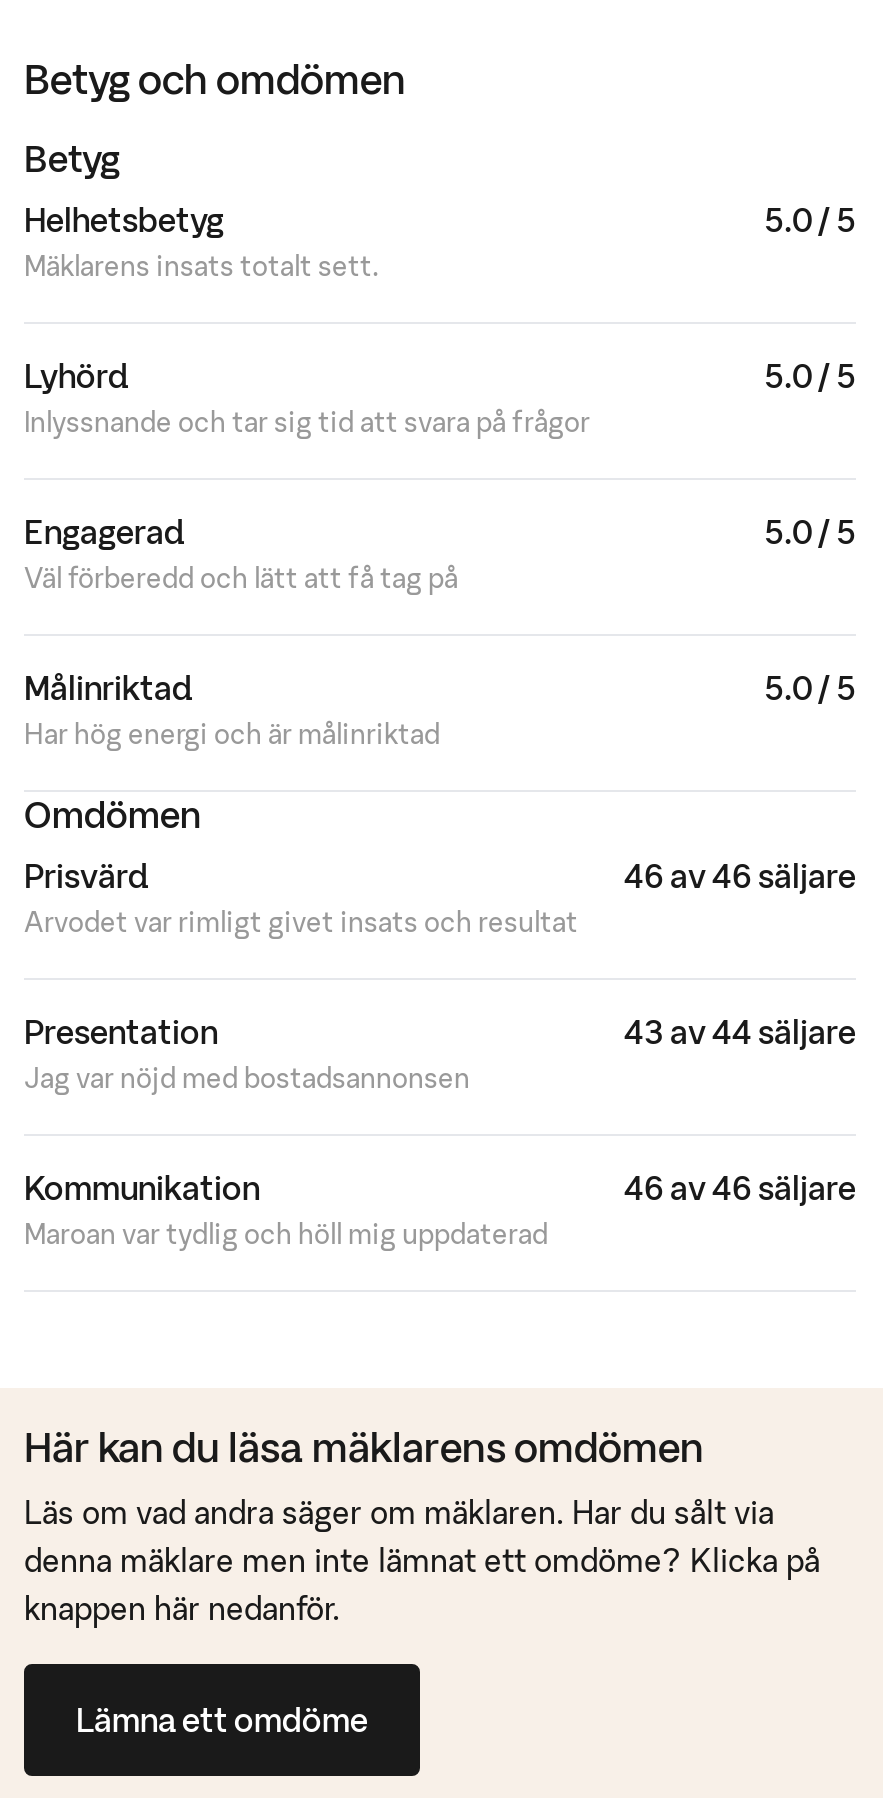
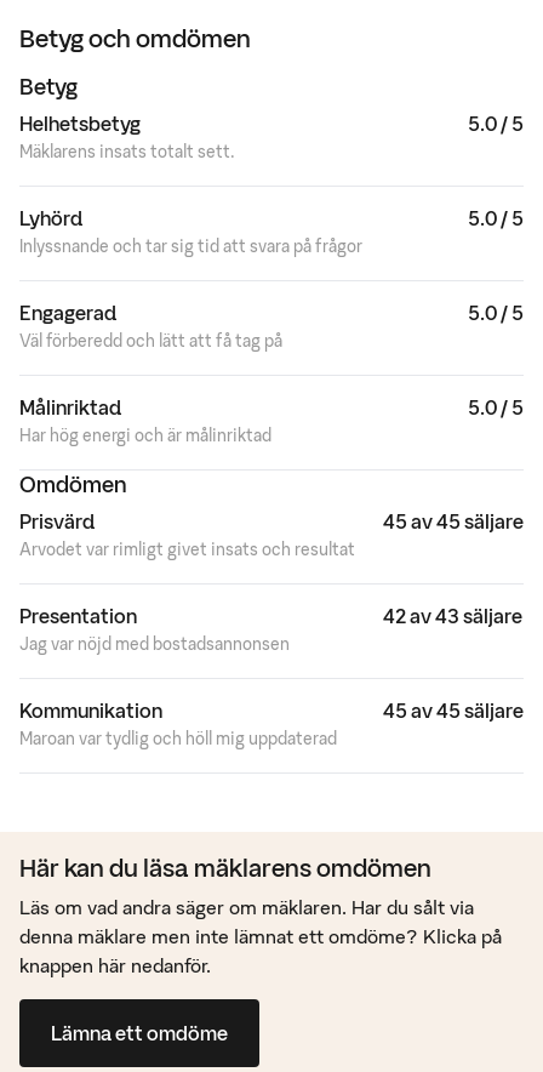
- 46 av 46 säljare
+ 45 av 45 säljare

- 43 av 44 säljare
+ 42 av 43 säljare

- 46 av 46 säljare
+ 45 av 45 säljare
